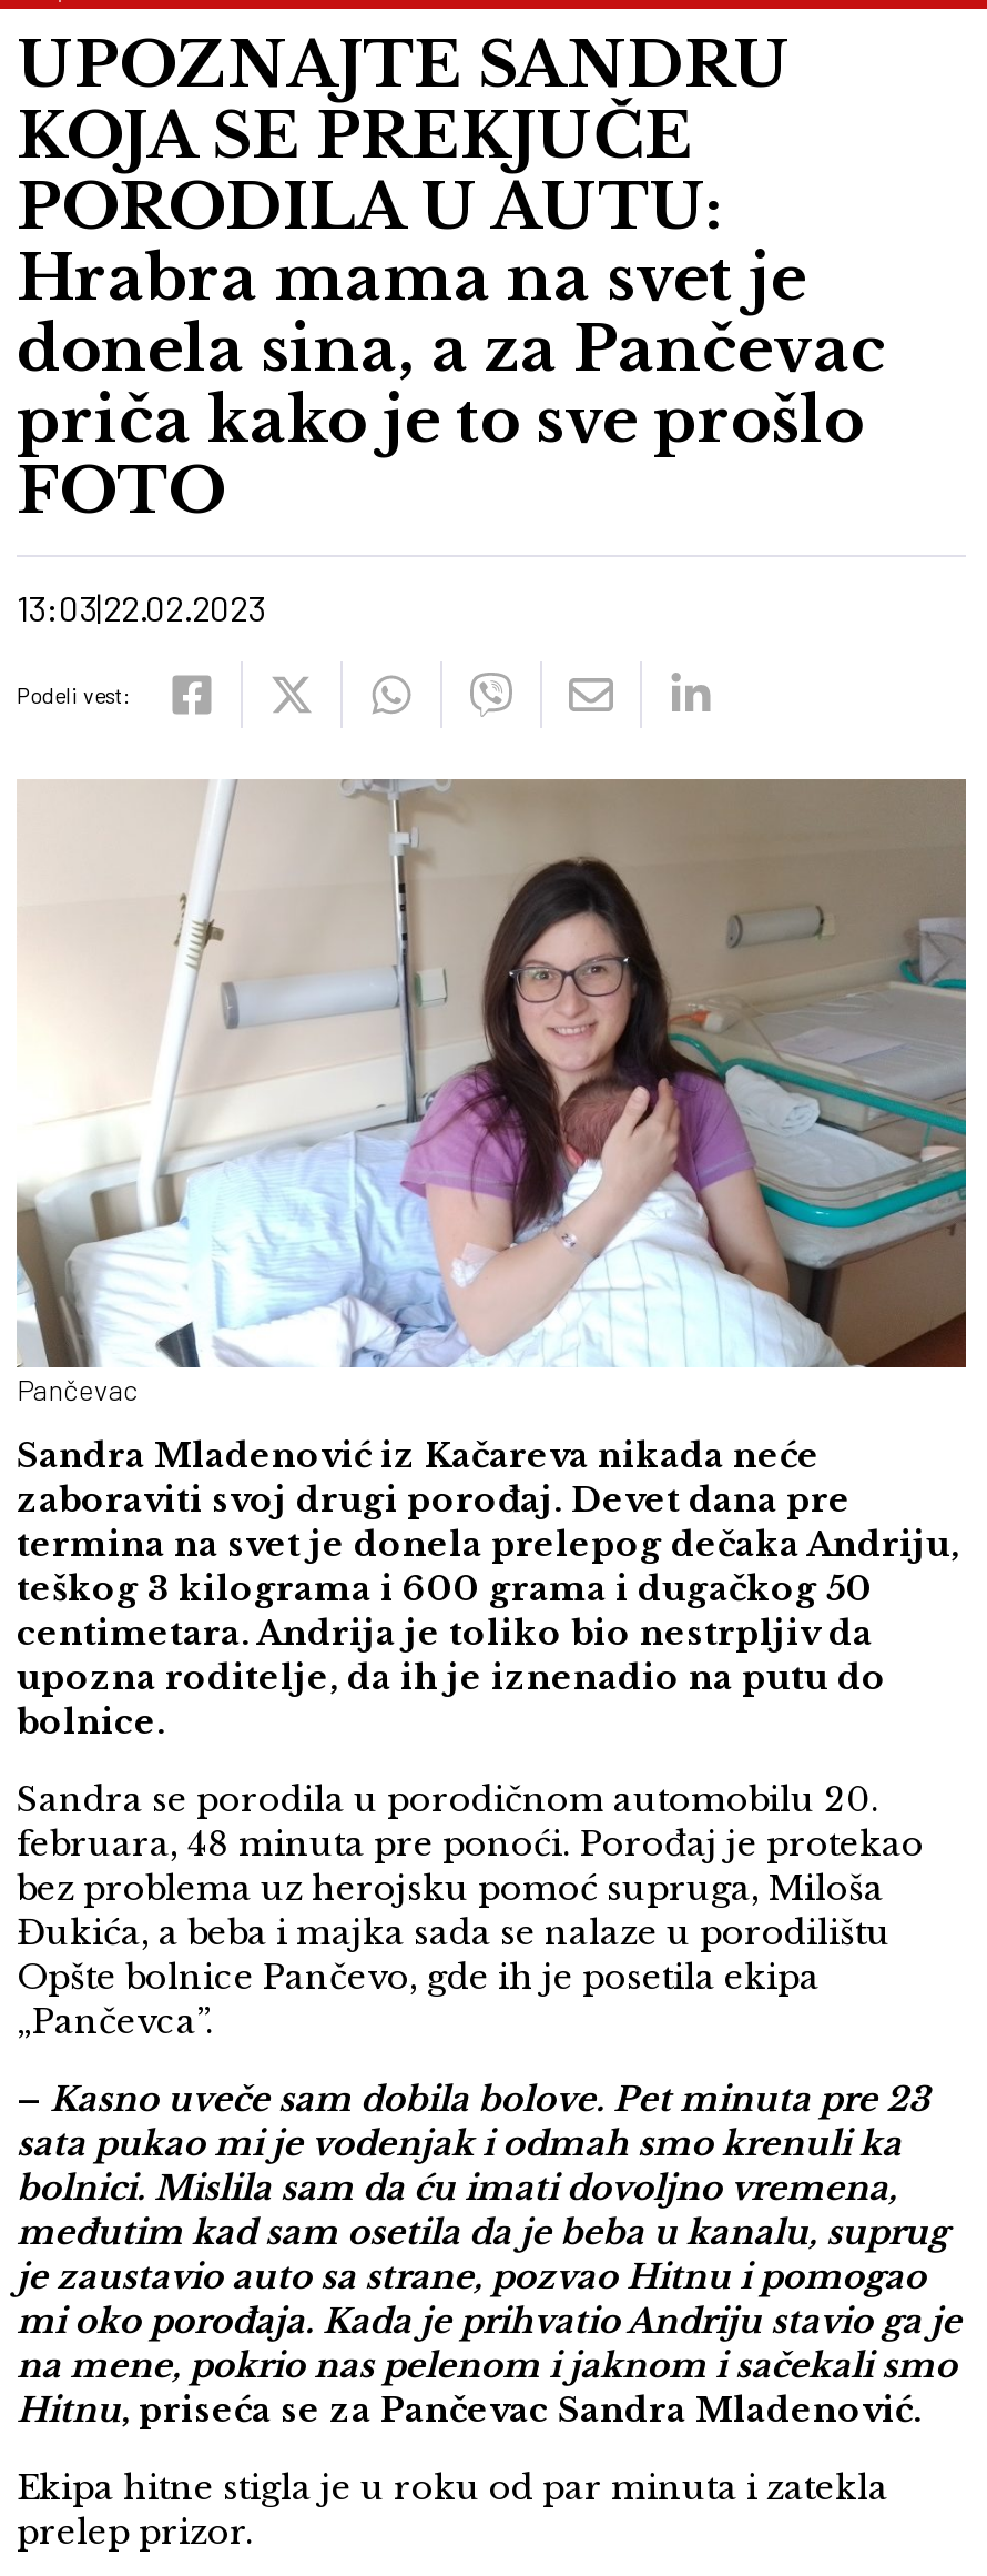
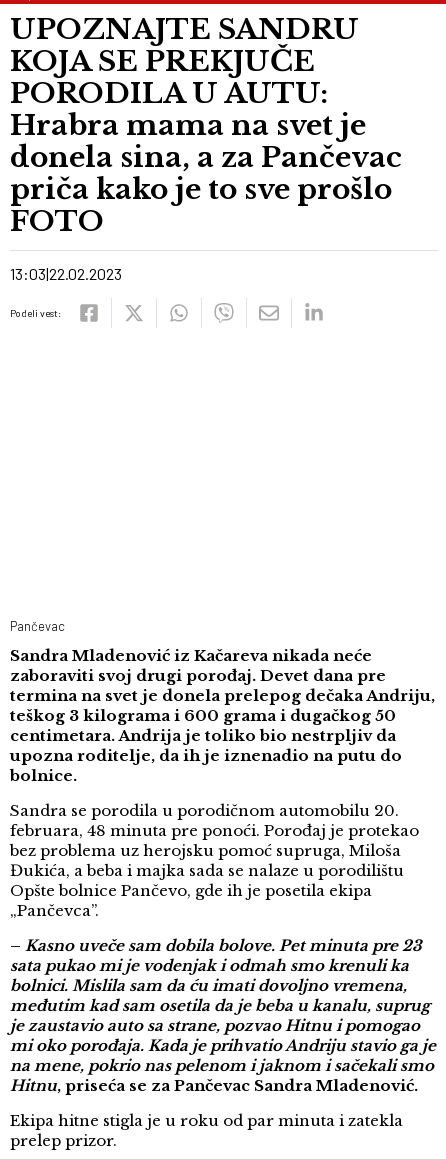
- [image]
